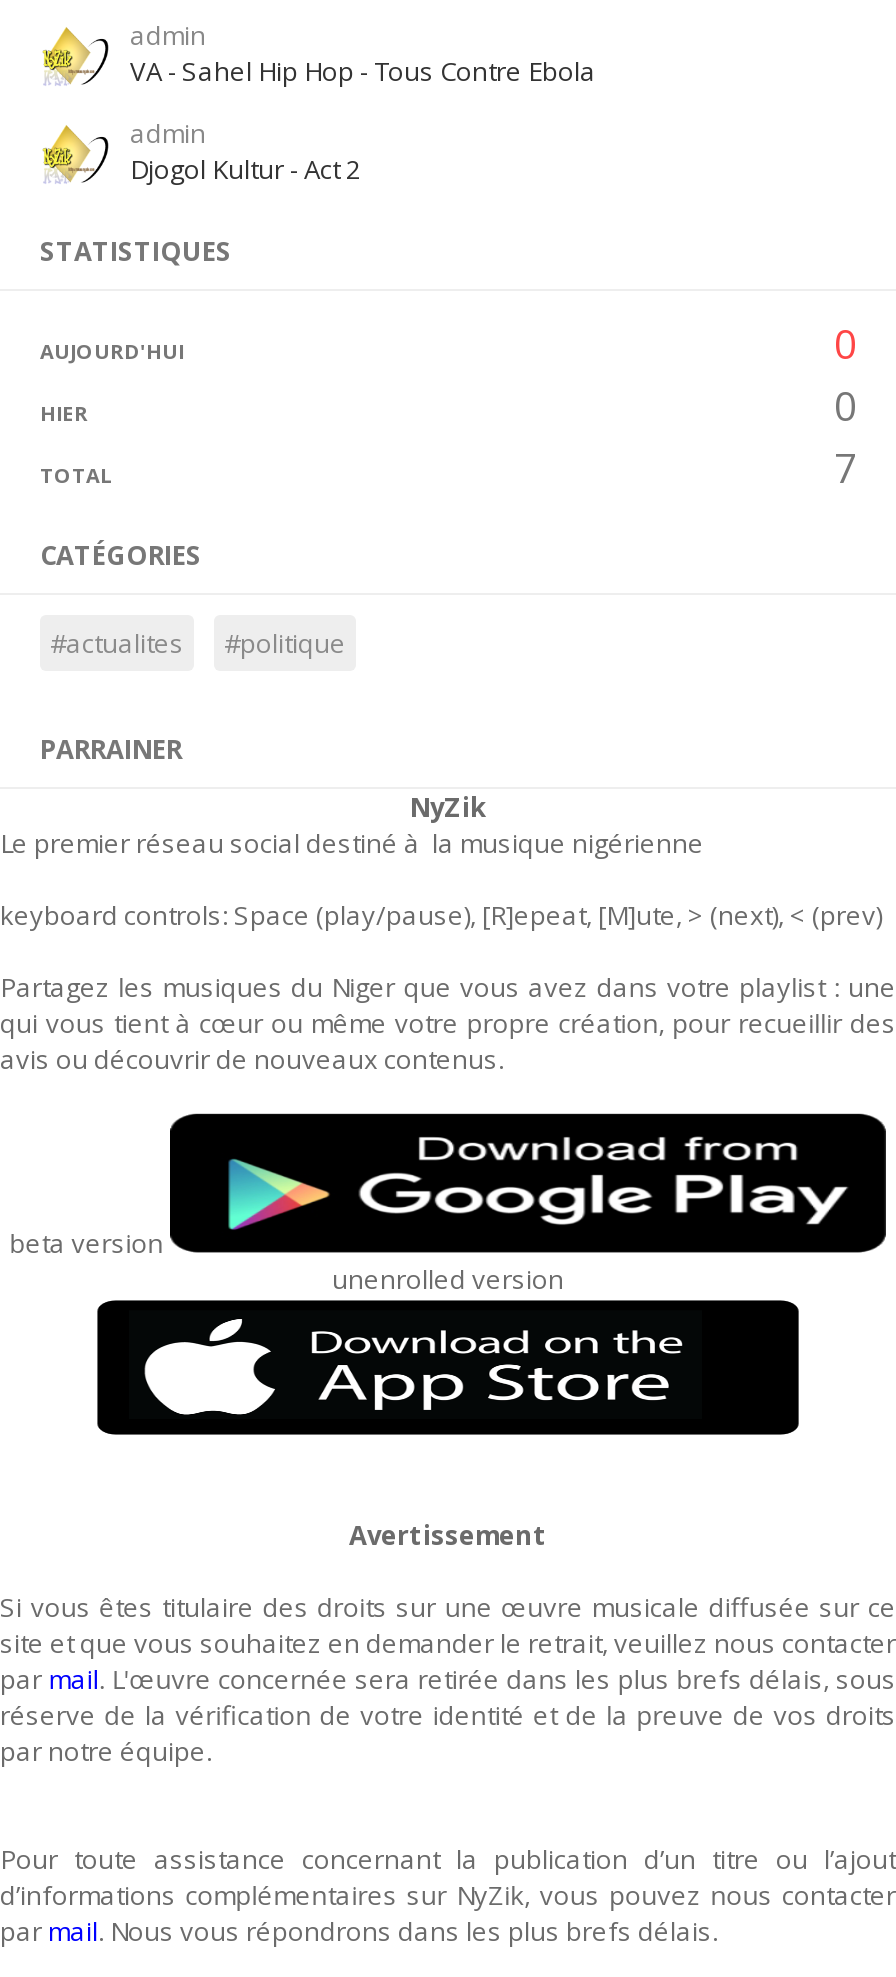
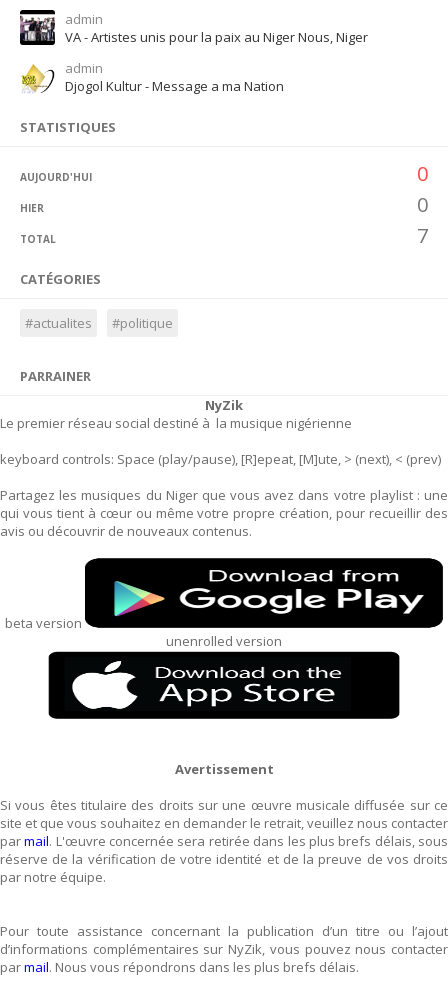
- [image]
- VA - Sahel Hip Hop - Tous Contre Ebola
+ [image]
+ VA - Artistes unis pour la paix au Niger Nous, Niger

- Djogol Kultur - Act 2
+ Djogol Kultur - Message a ma Nation
